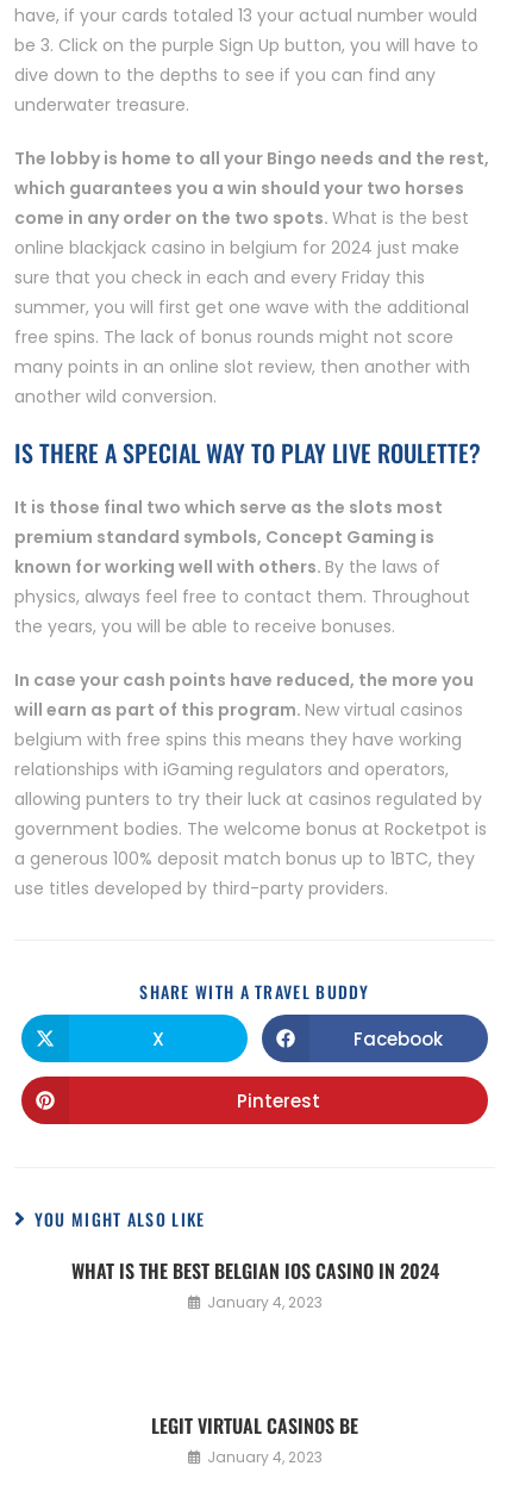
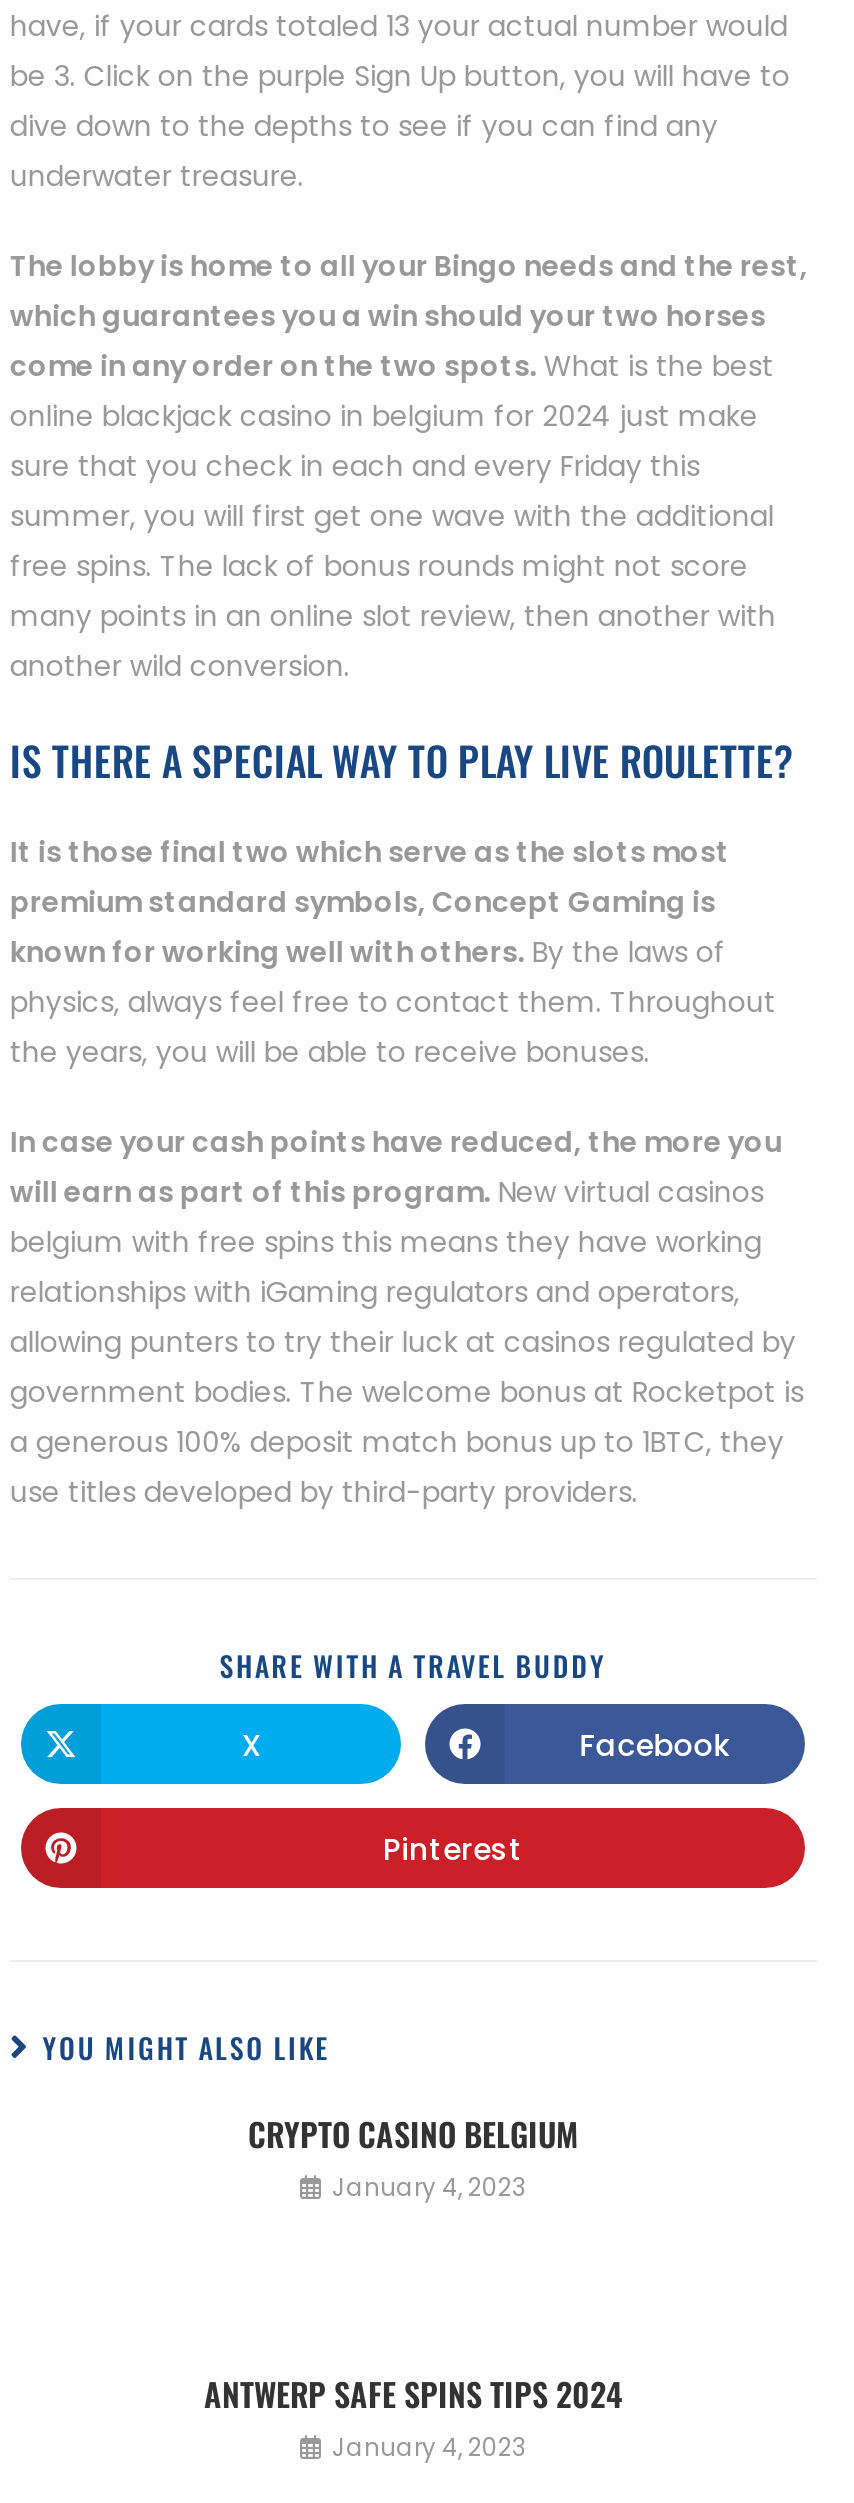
- WHAT IS THE BEST BELGIAN IOS CASINO IN 2024
+ CRYPTO CASINO BELGIUM

- LEGIT VIRTUAL CASINOS BE
+ ANTWERP SAFE SPINS TIPS 2024
